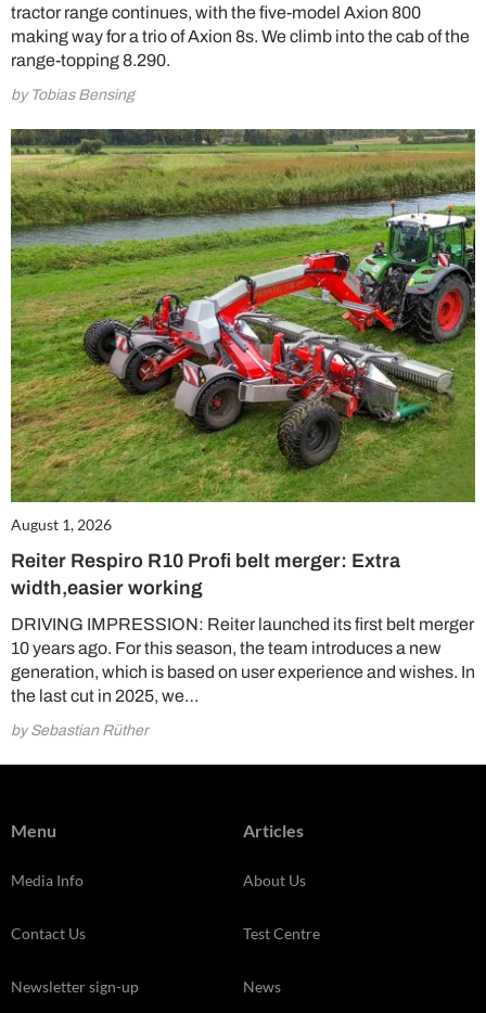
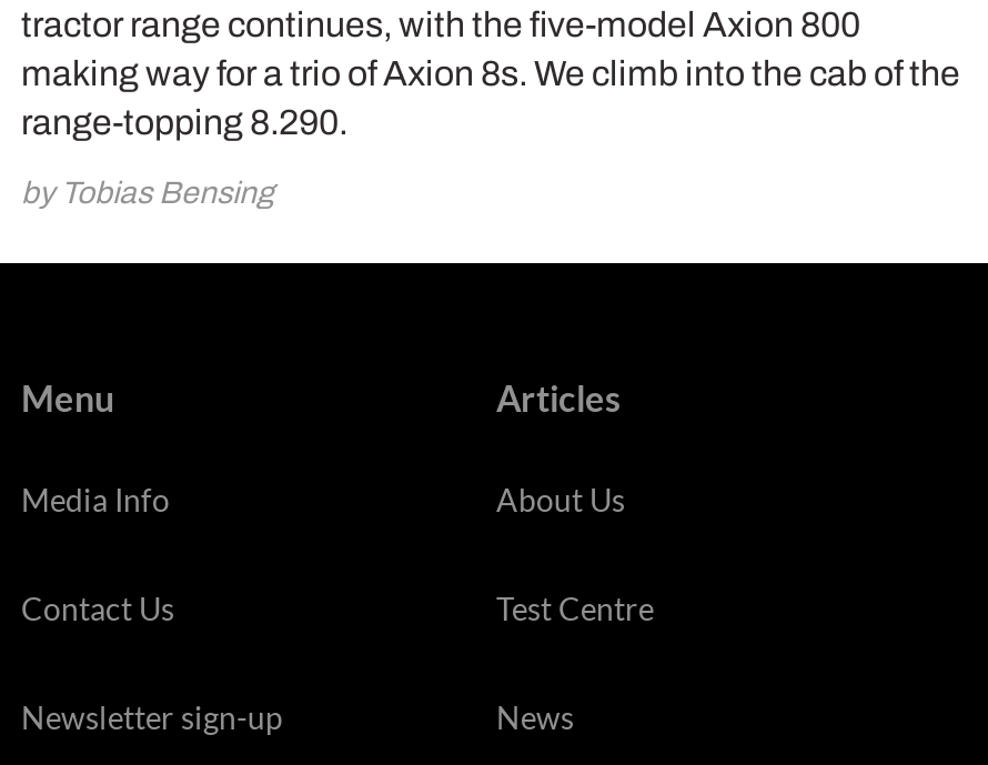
- [image]
- August 1, 2026
- Reiter Respiro R10 Profi belt merger: Extra
- width,easier working
- DRIVING IMPRESSION: Reiter launched its first belt merger
- 10 years ago. For this season, the team introduces a new
- generation, which is based on user experience and wishes. In
- the last cut in 2025, we…
- by Sebastian Rüther
